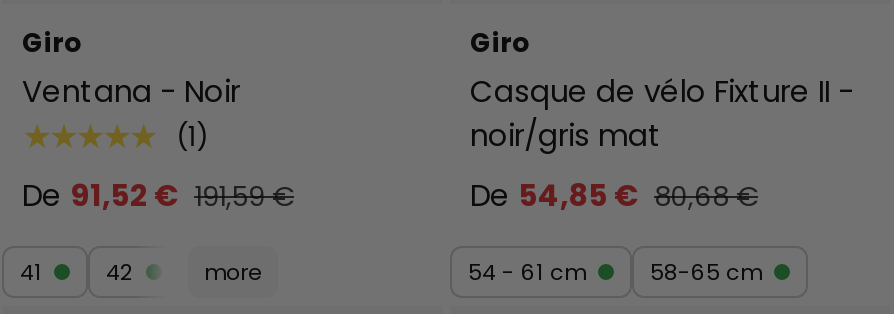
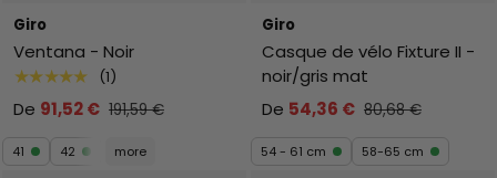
- De 54,85 € 80,68 €
+ De 54,36 € 80,68 €
